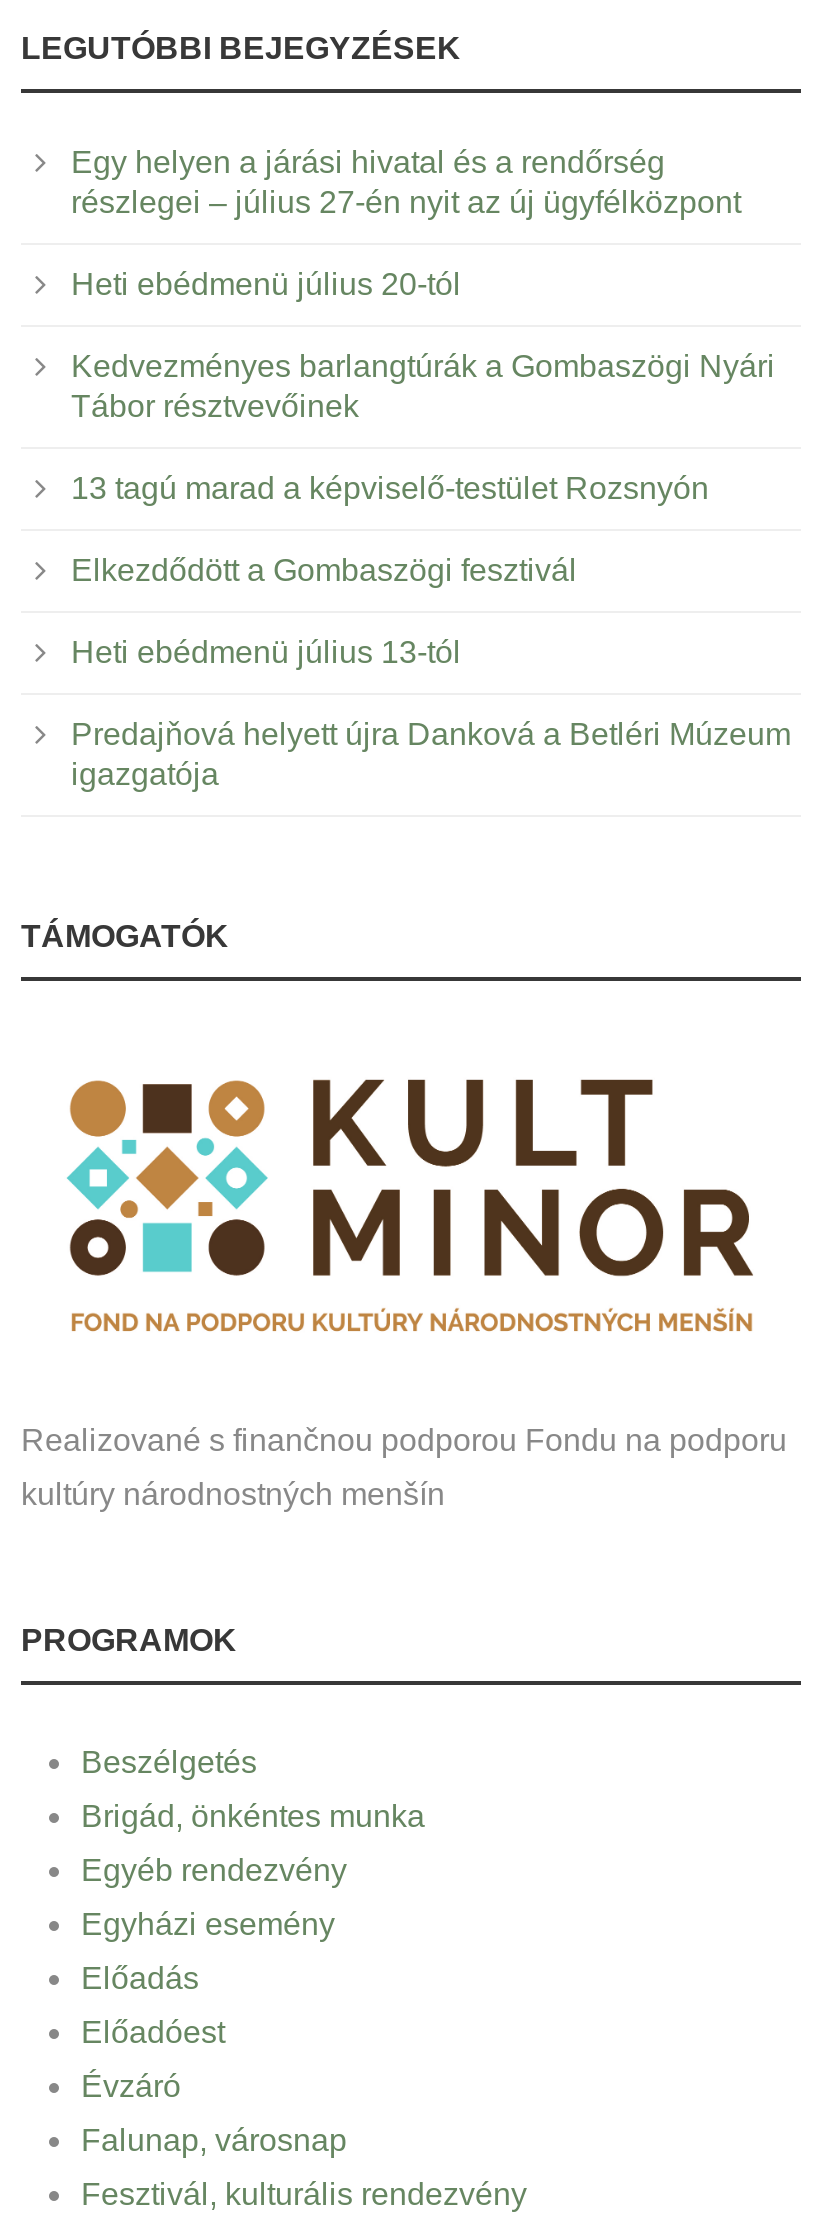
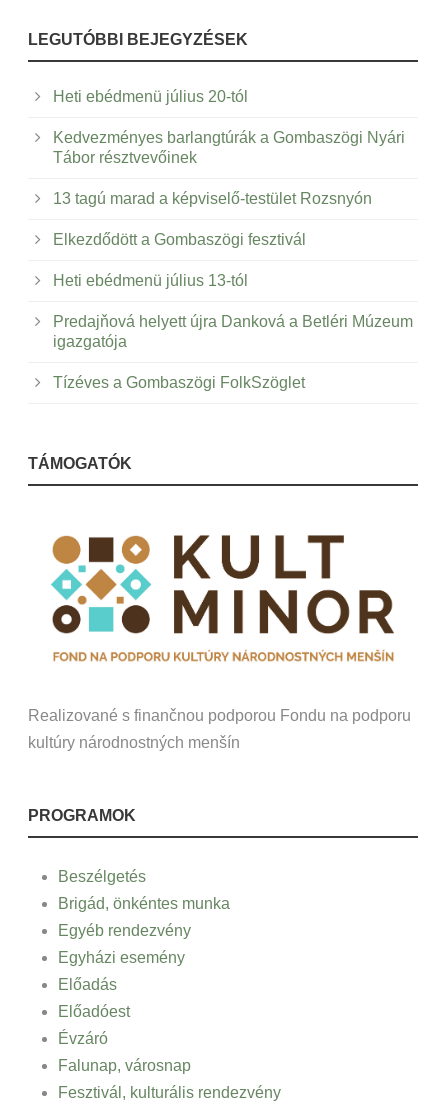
- Egy helyen a járási hivatal és a rendőrség
- részlegei – július 27-én nyit az új ügyfélközpont

moved up: Heti ebédmenü július 20-tól | Kedvezményes barlangtúrák a Gombaszögi Nyári | Tábor résztvevőinek | 13 tagú marad a képviselő-testület Rozsnyón | Elkezdődött a Gombaszögi fesztivál | Heti ebédmenü július 13-tól | Predajňová helyett újra Danková a Betléri Múzeum | igazgatója

+ Tízéves a Gombaszögi FolkSzöglet
